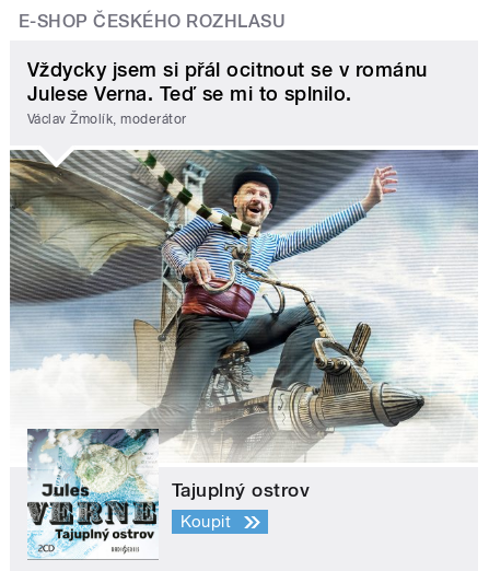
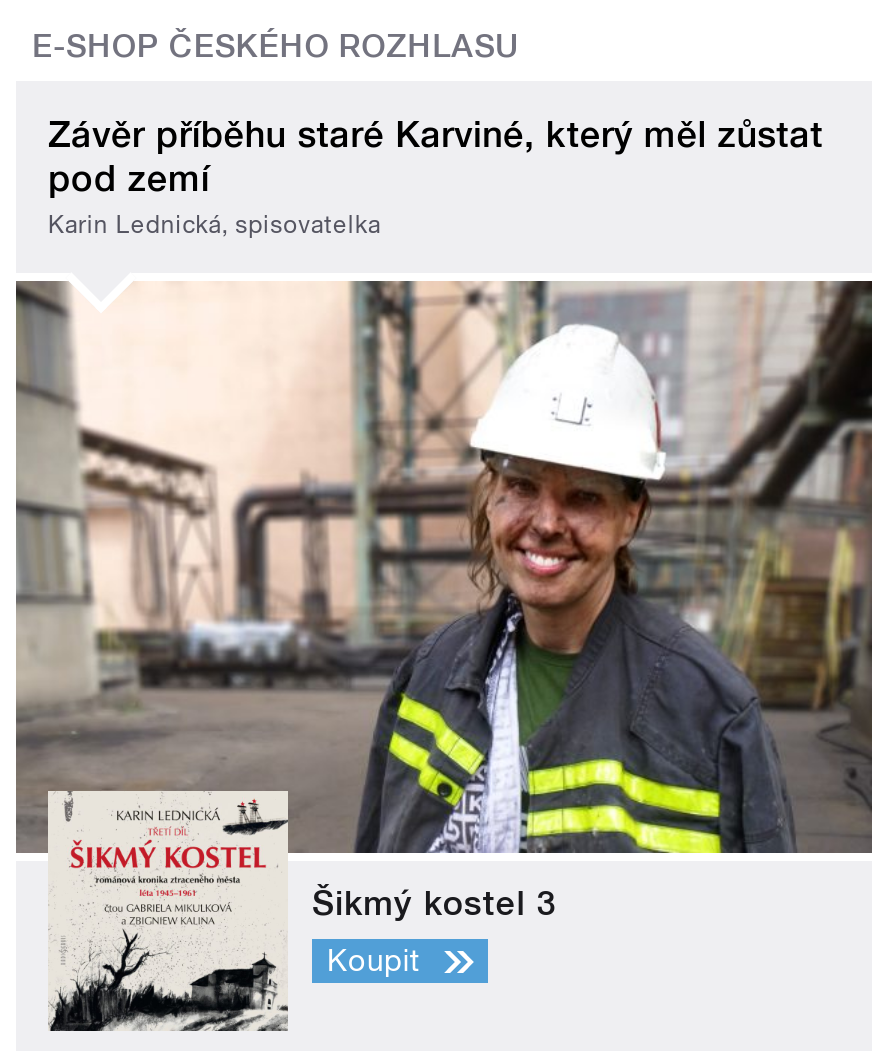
- Vždycky jsem si přál ocitnout se v románu
- Julese Verna. Teď se mi to splnilo.
- Václav Žmolík, moderátor
+ Závěr příběhu staré Karviné, který měl zůstat
+ pod zemí
+ Karin Lednická, spisovatelka

- [image]
- Tajuplný ostrov
+ [image]
+ Šikmý kostel 3
